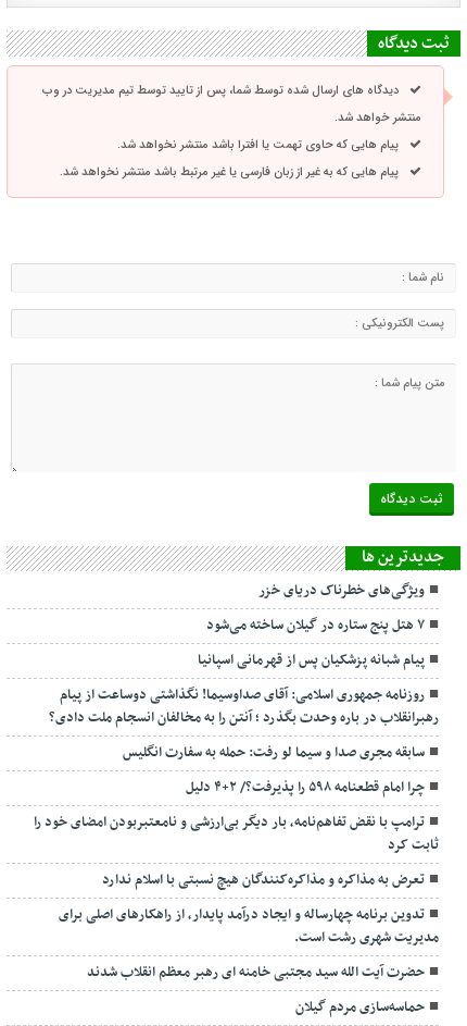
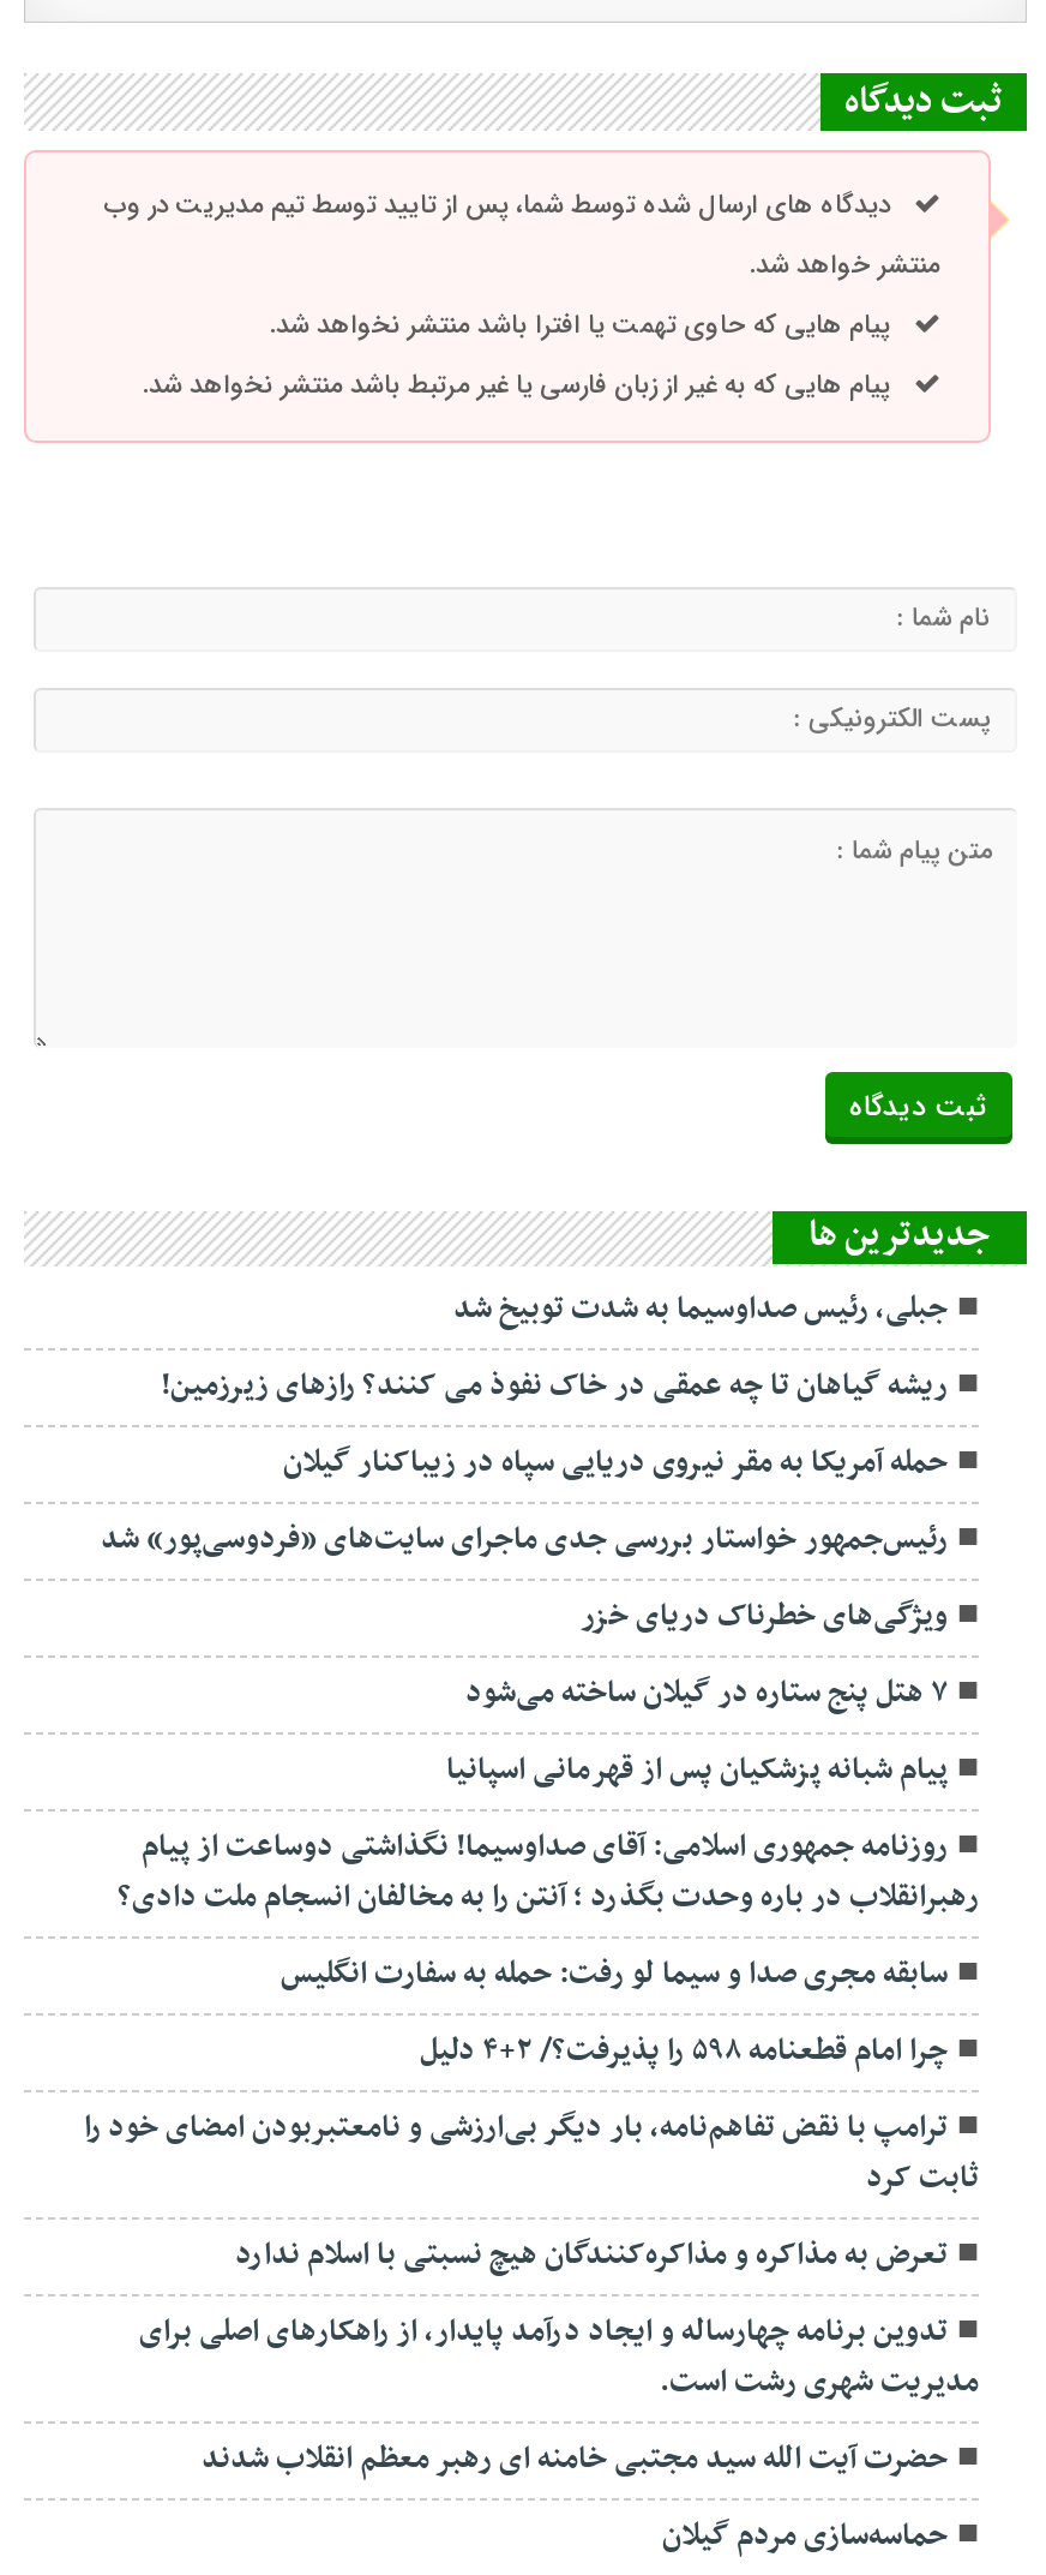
+ جبلی، رئیس صداوسیما به شدت توبیخ شد
+ ریشه گیاهان تا چه عمقی در خاک نفوذ می کنند؟ رازهای زیرزمین!
+ حمله آمریکا به مقر نیروی دریایی سپاه در زیباکنار گیلان
+ رئیس‌جمهور خواستار بررسی جدی ماجرای سایت‌های «فردوسی‌پور» شد
